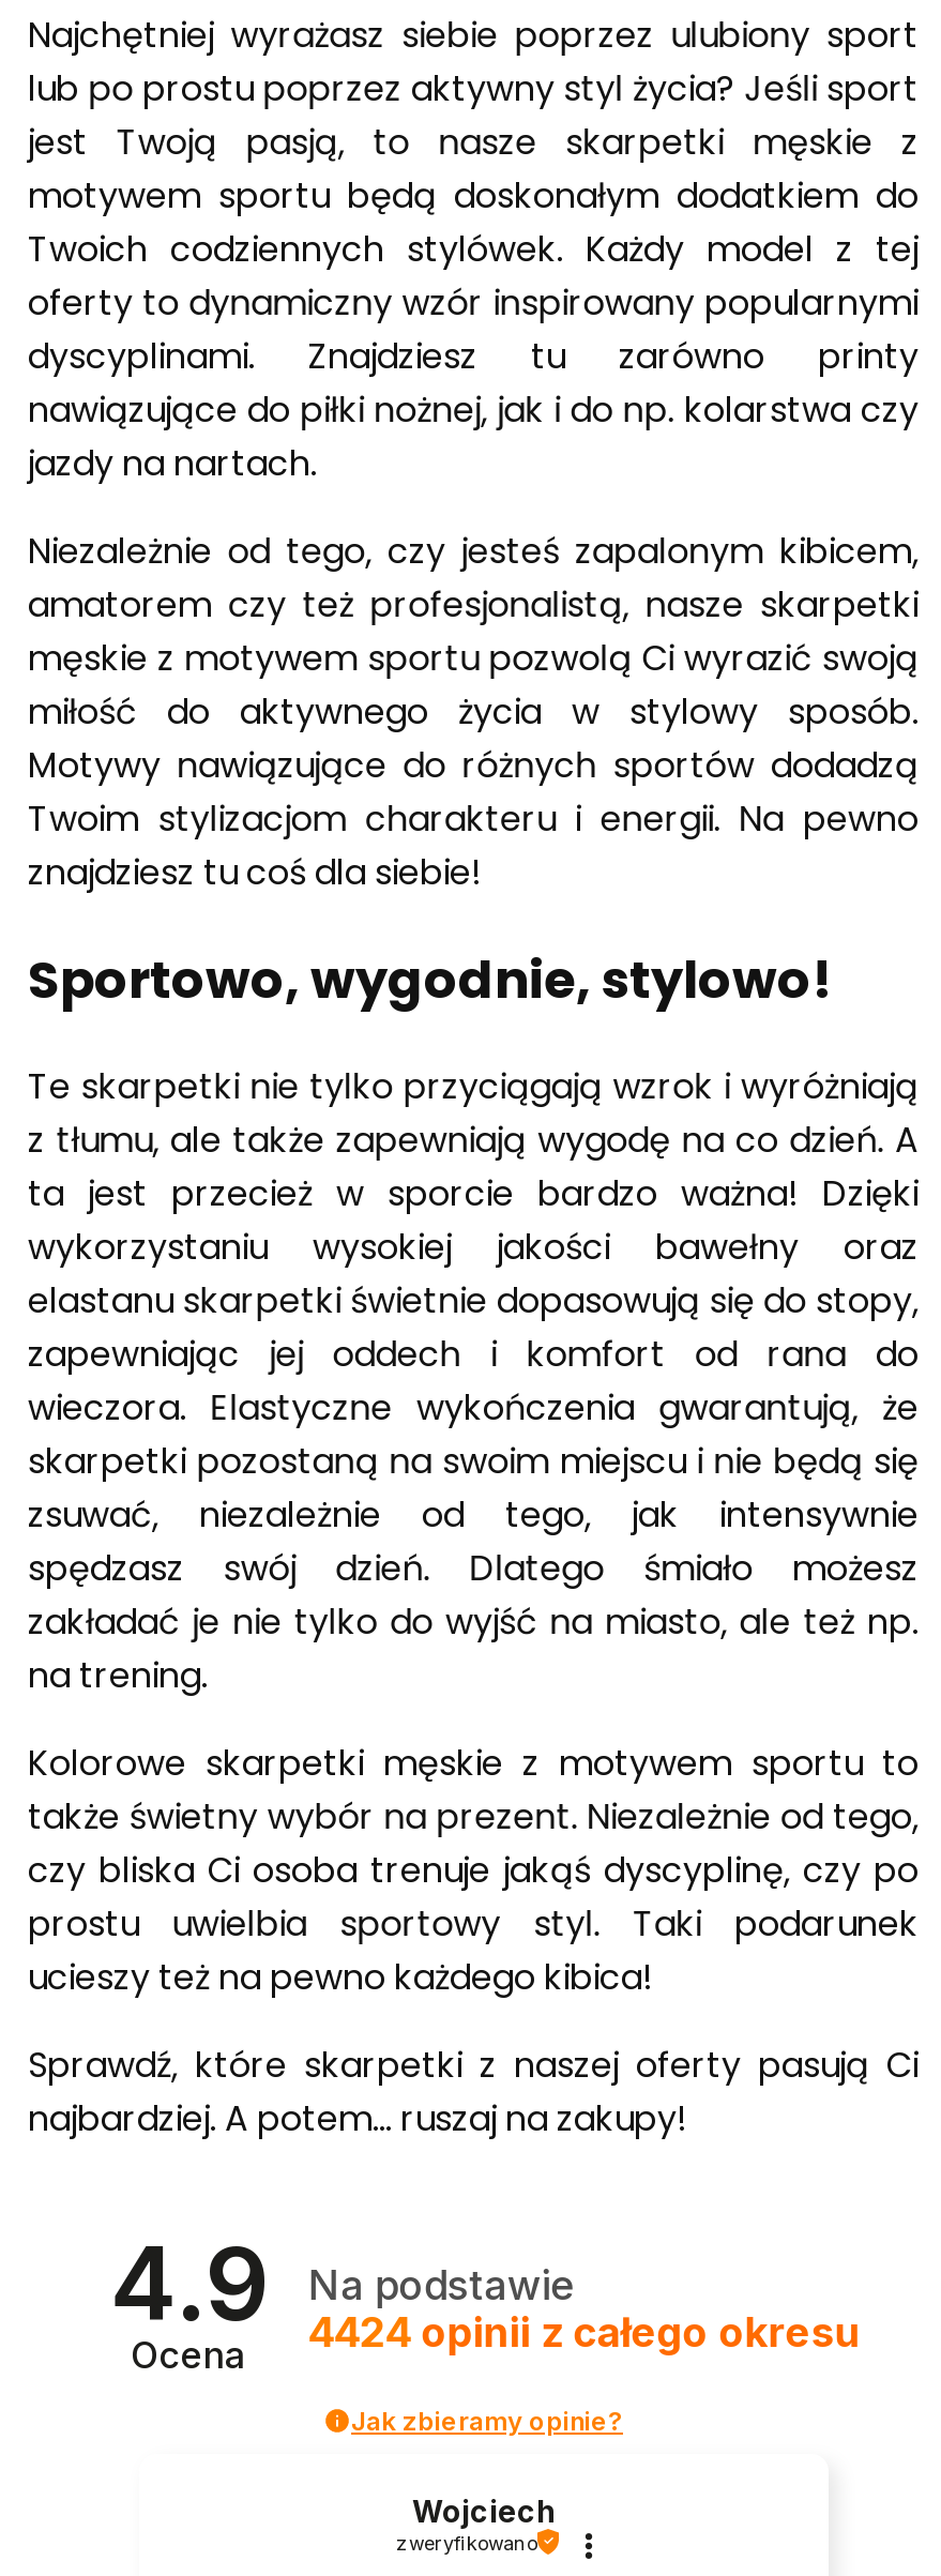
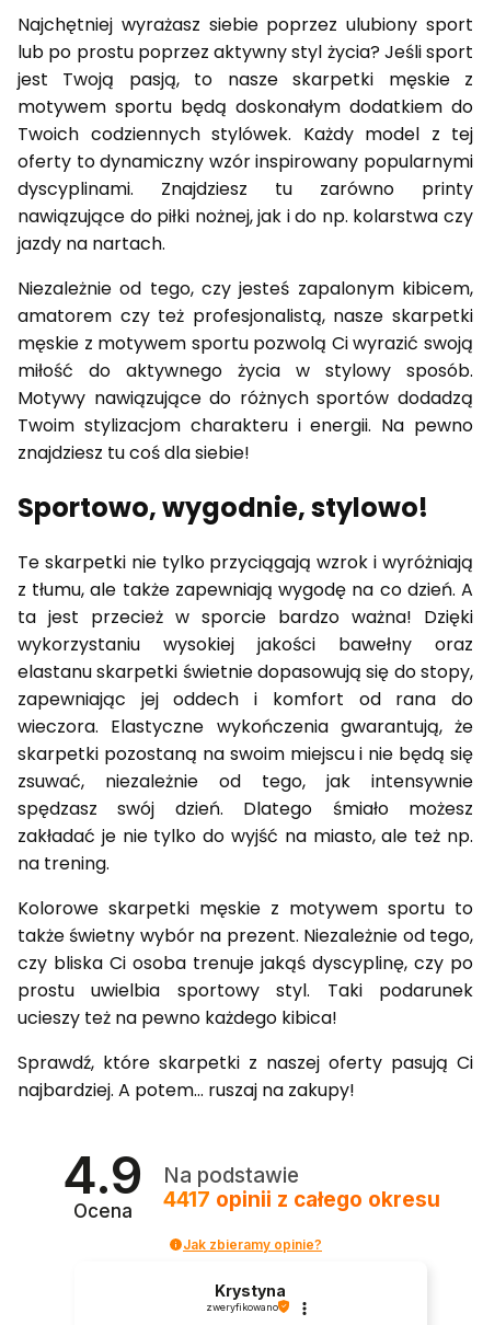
- 4424 opinii z całego okresu
+ 4417 opinii z całego okresu

- Wojciech
+ Krystyna
